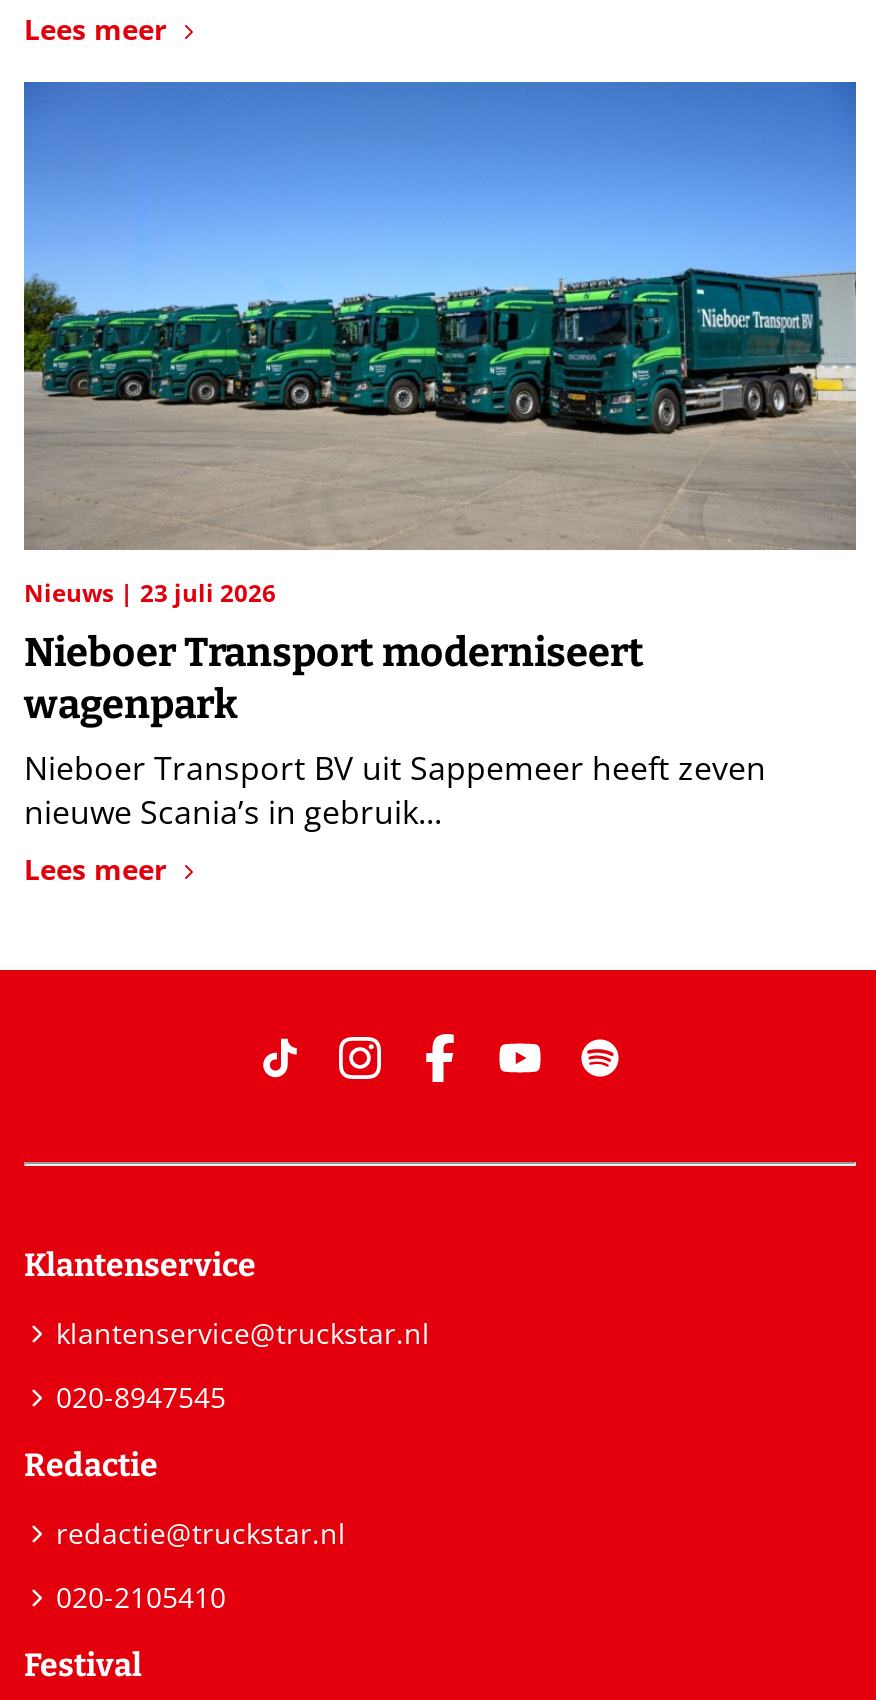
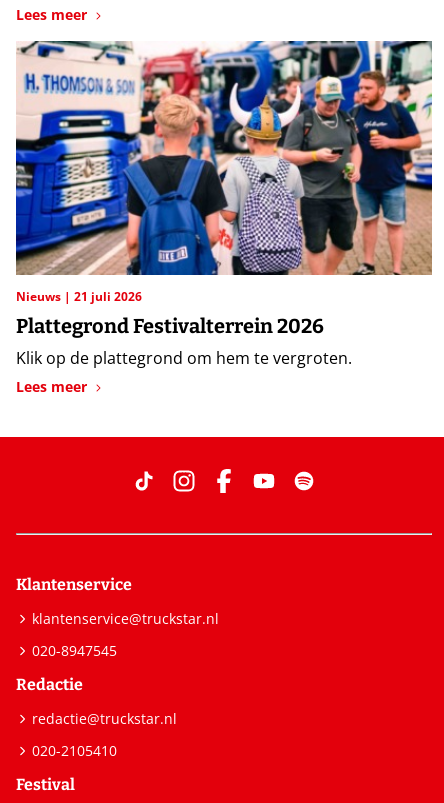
- [image]
- Nieuws 23 juli 2026
- Nieboer Transport moderniseert
- wagenpark
- Nieboer Transport BV uit Sappemeer heeft zeven
- nieuwe Scania’s in gebruik...
+ [image]
+ Nieuws 21 juli 2026
+ Plattegrond Festivalterrein 2026
+ Klik op de plattegrond om hem te vergroten.
